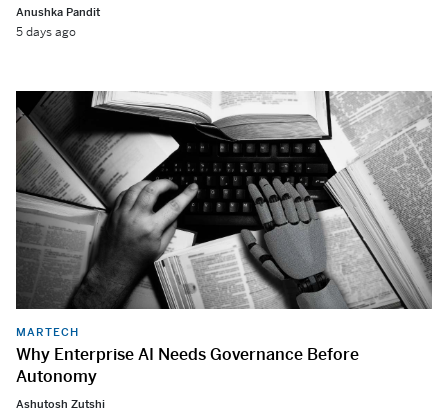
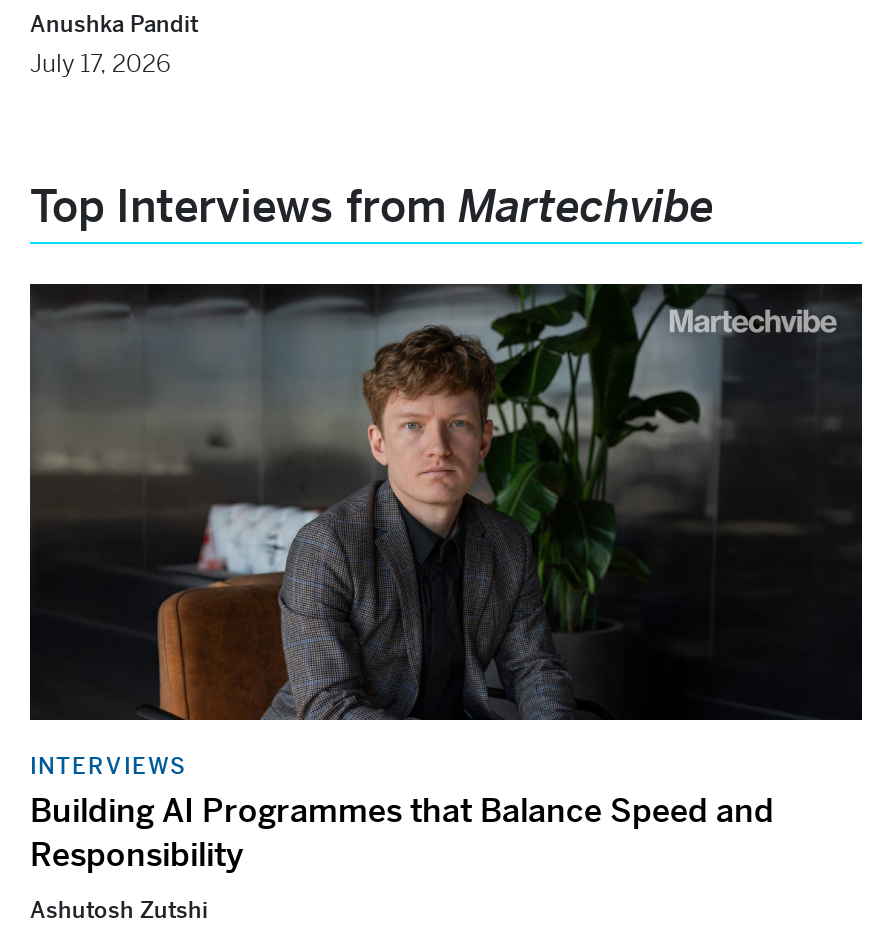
- 5 days ago
+ July 17, 2026
+ Top Interviews from Martechvibe

- [image]
- MARTECH
- Why Enterprise AI Needs Governance Before
- Autonomy
+ [image]
+ INTERVIEWS
+ Building AI Programmes that Balance Speed and
+ Responsibility
